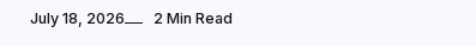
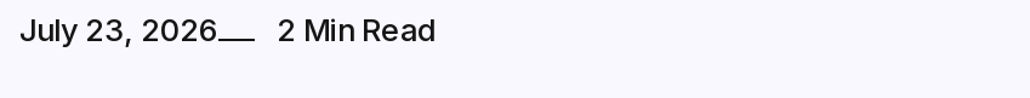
- July 18, 2026 2 Min Read
+ July 23, 2026 2 Min Read
